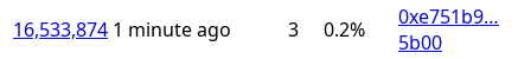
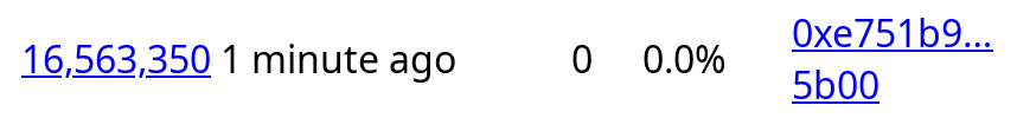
- 16,533,874 1 minute ago
- 3
- 0.2%
+ 16,563,350 1 minute ago
+ 0
+ 0.0%
